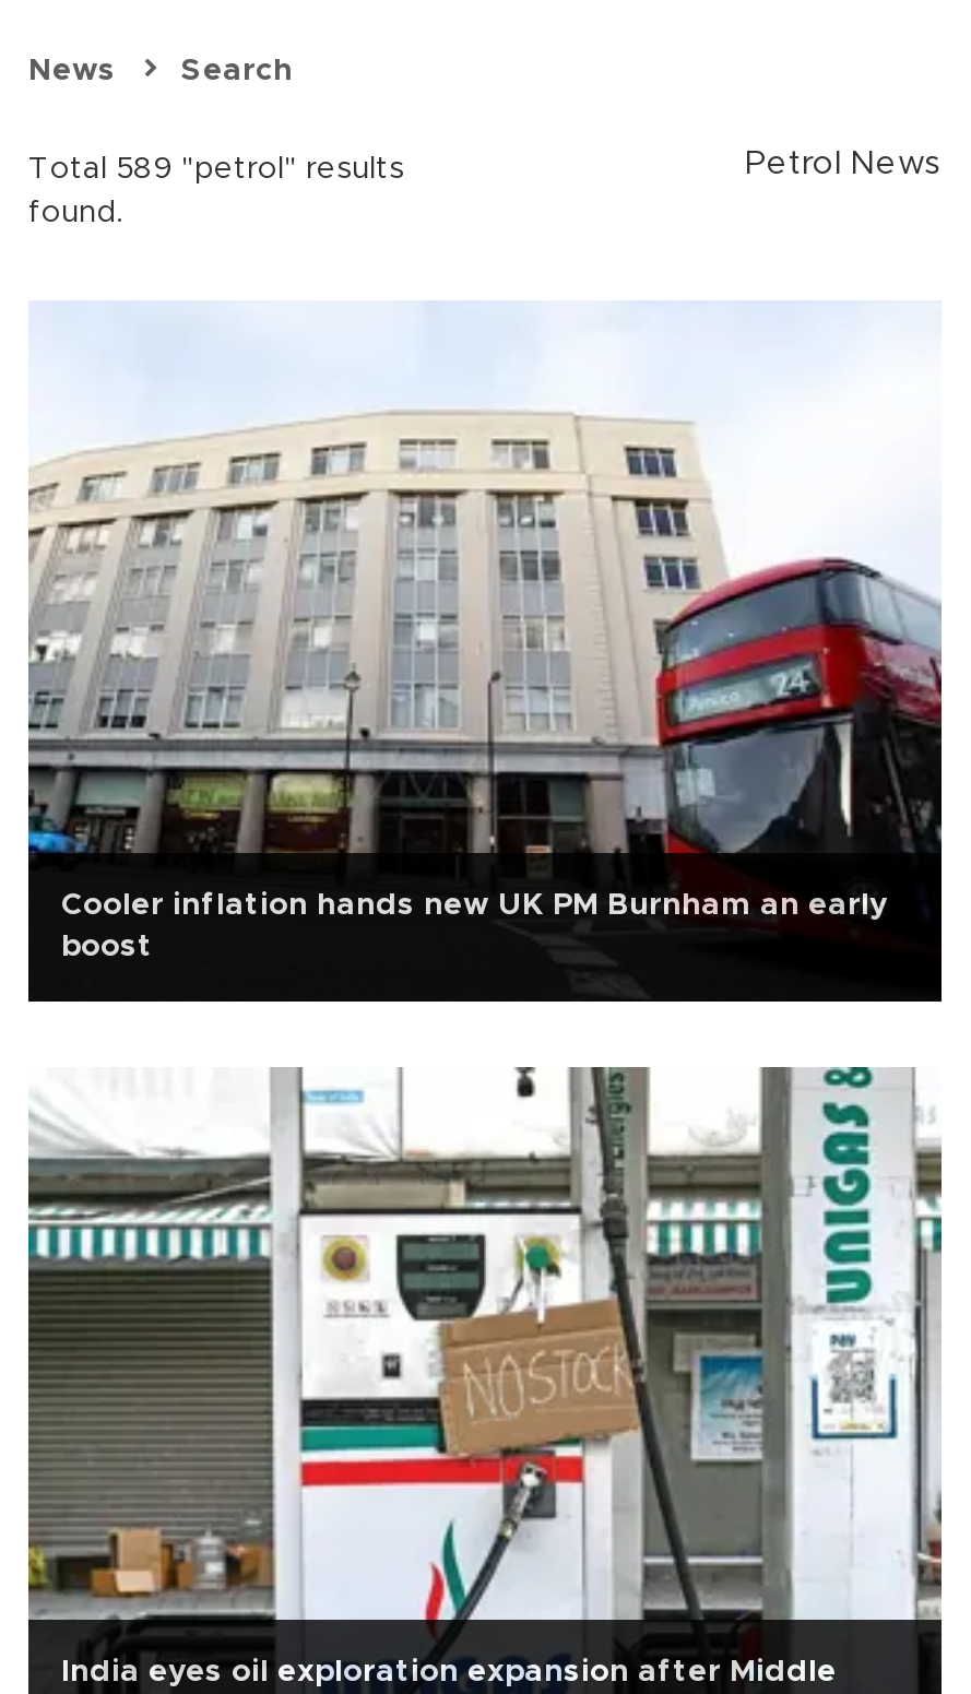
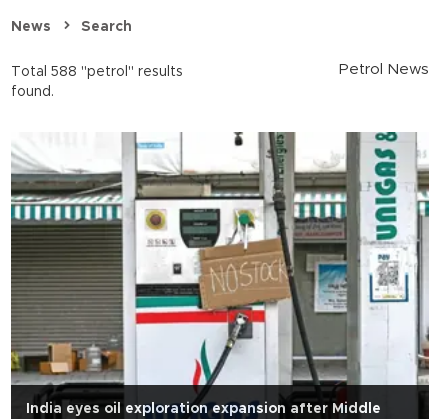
- Total 589 "petrol" results
+ Total 588 "petrol" results

- [image]
- Cooler inflation hands new UK PM Burnham an early
- boost
